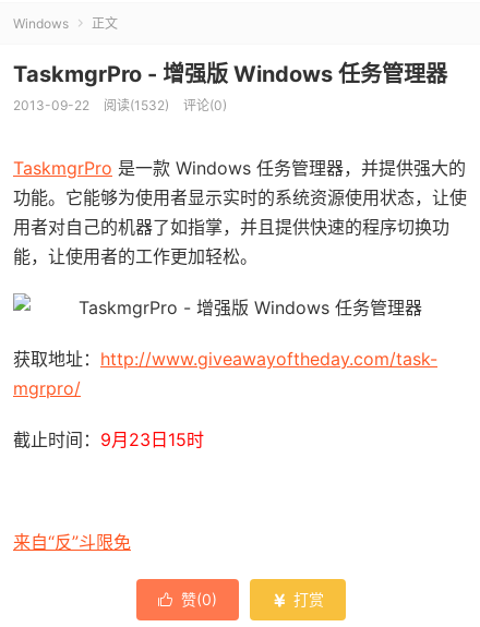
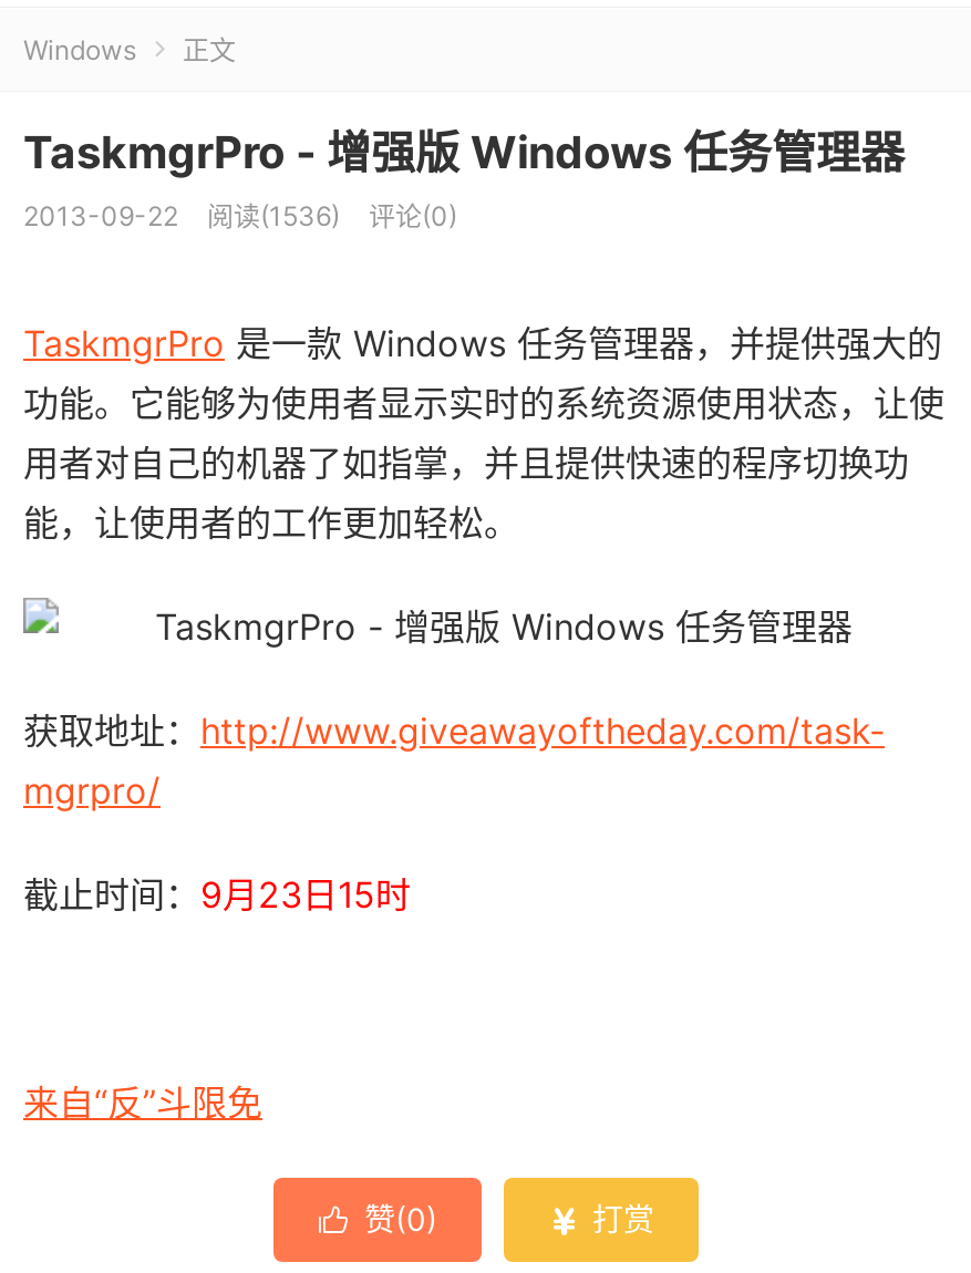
- 2013-09-22 阅读(1532) 评论(0)
+ 2013-09-22 阅读(1536) 评论(0)
